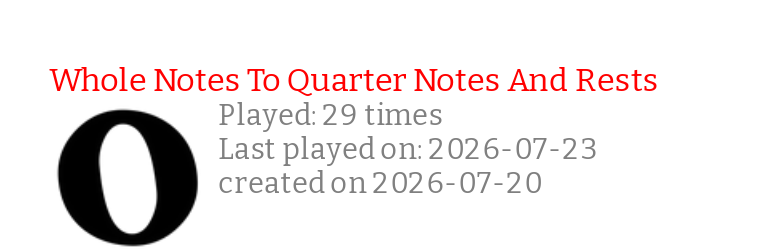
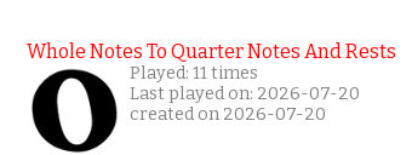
- Played: 29 times
+ Played: 11 times

- Last played on: 2026-07-23
+ Last played on: 2026-07-20
